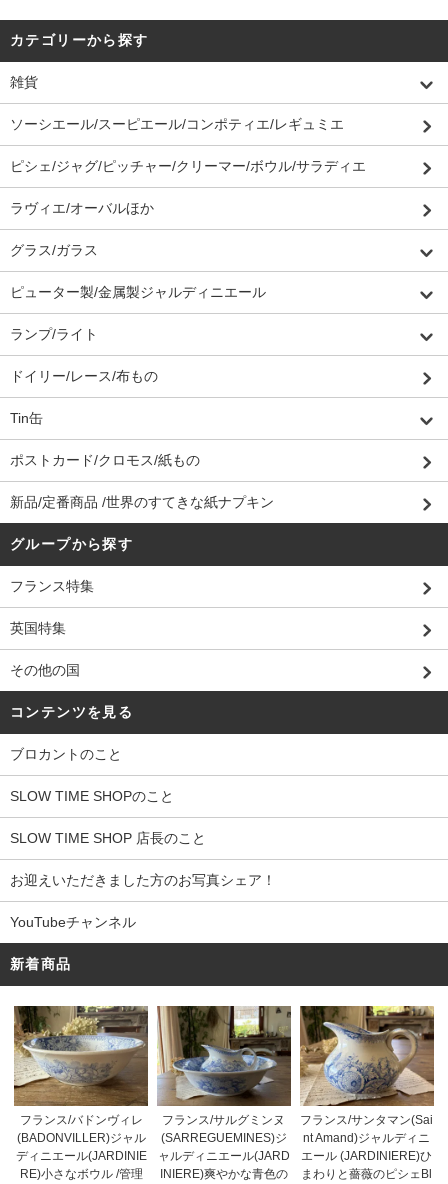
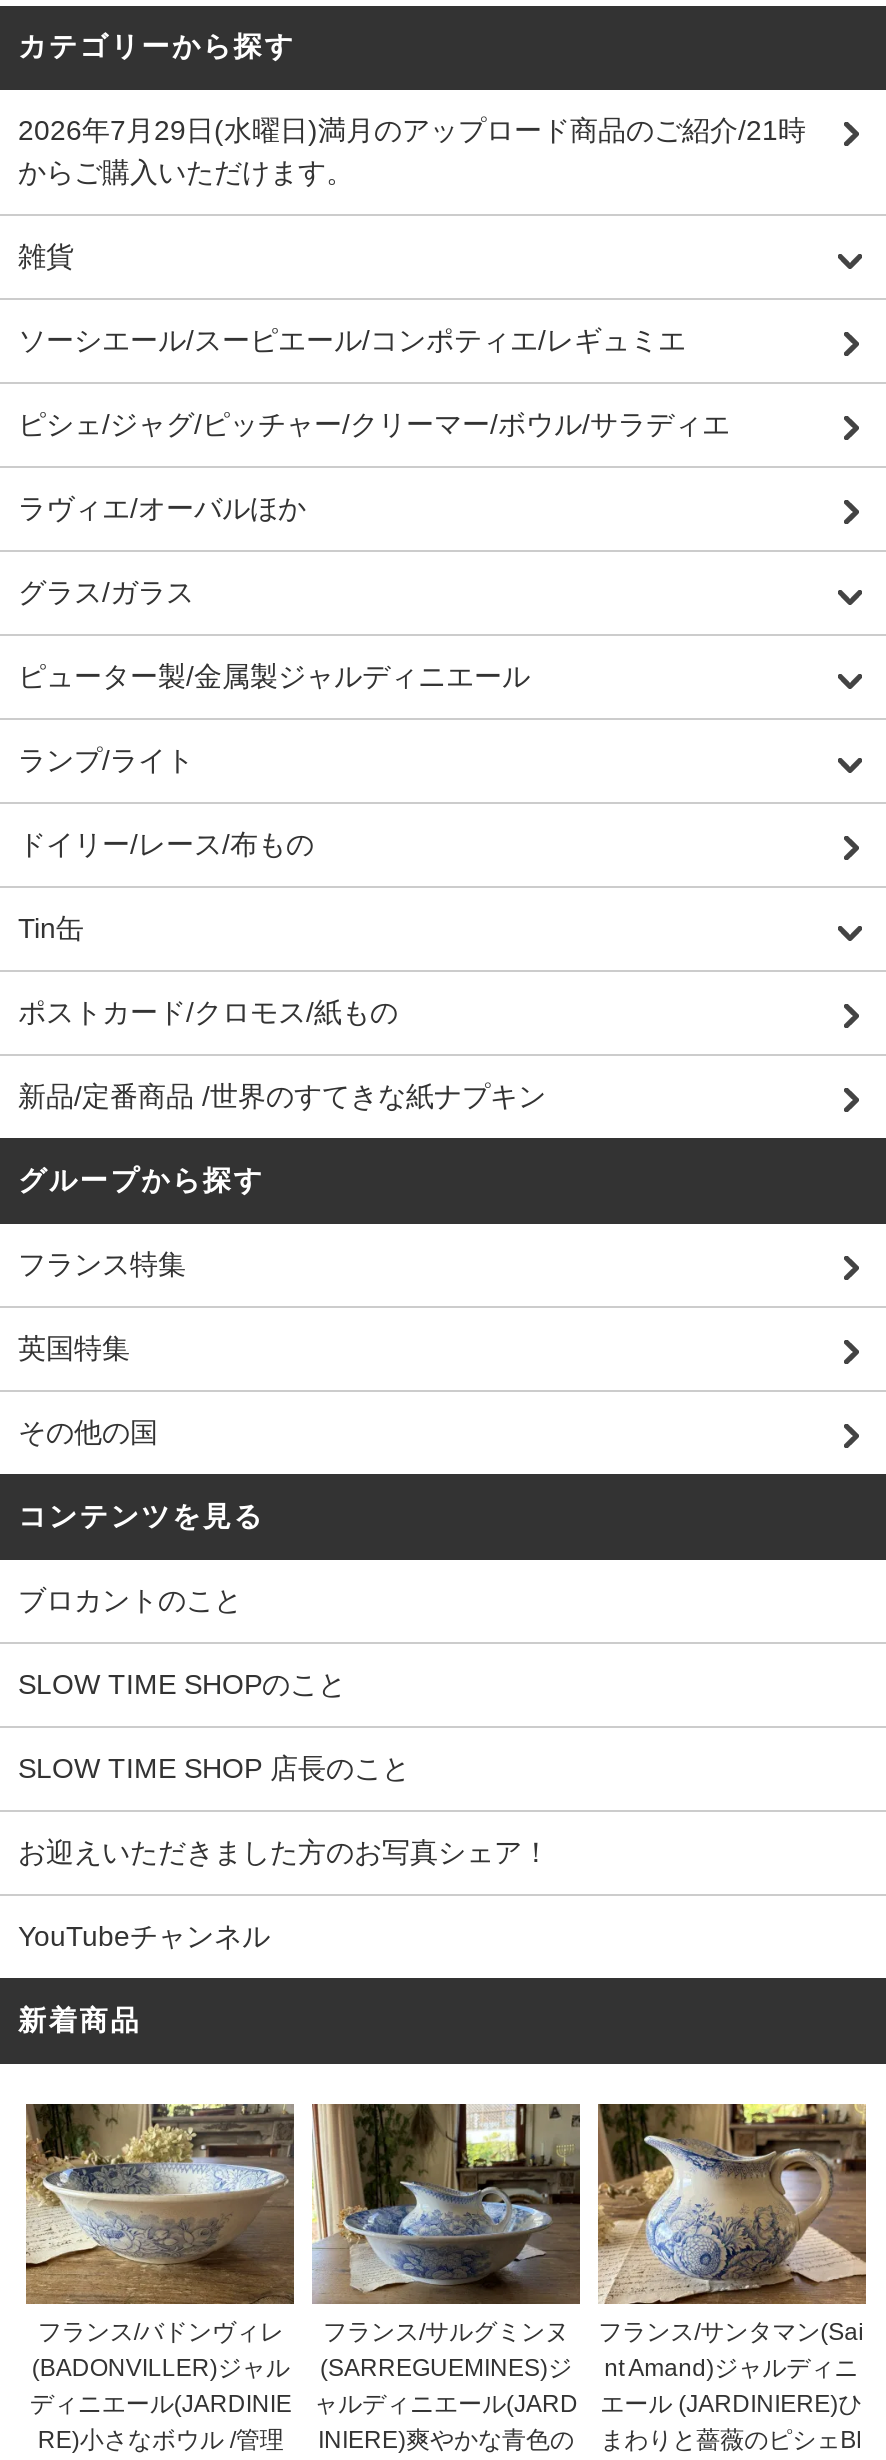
+ 2026年7月29日(水曜日)満月のアップロード商品のご紹介/21時
+ からご購入いただけます。
